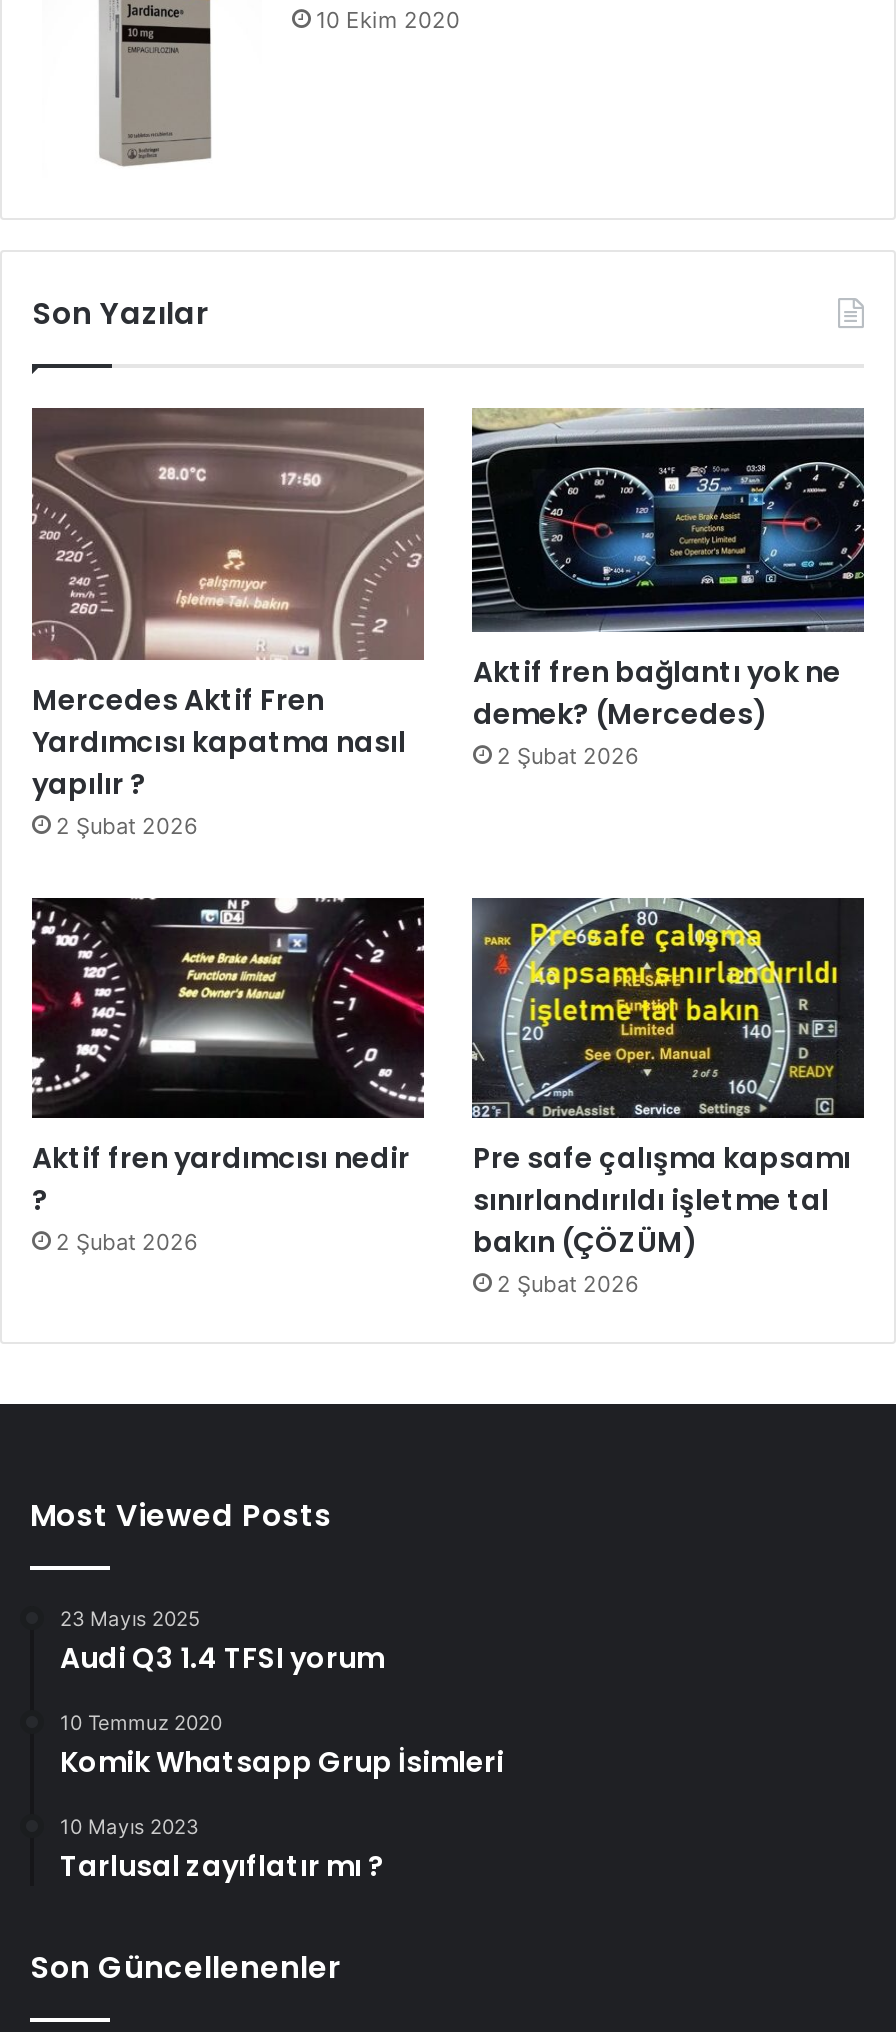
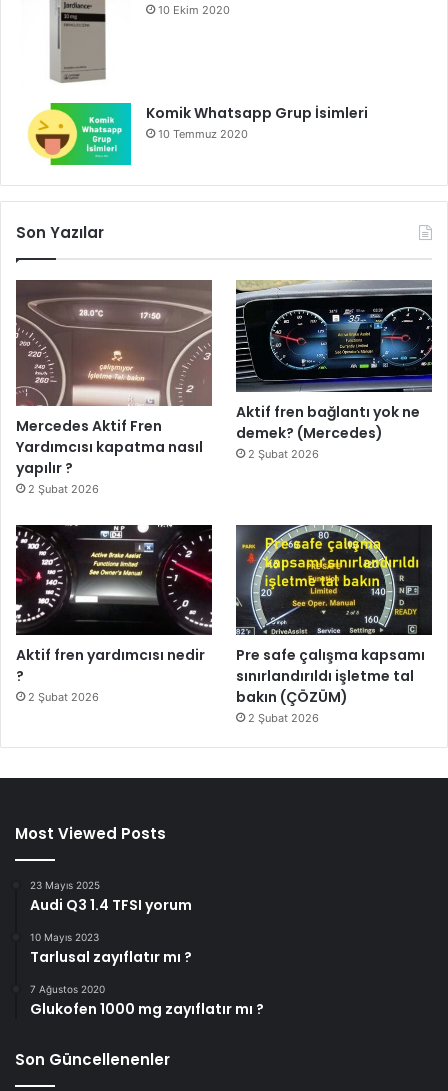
+ [image]

moved up: Komik Whatsapp Grup İsimleri | 10 Temmuz 2020

+ 7 Ağustos 2020
+ Glukofen 1000 mg zayıflatır mı ?
